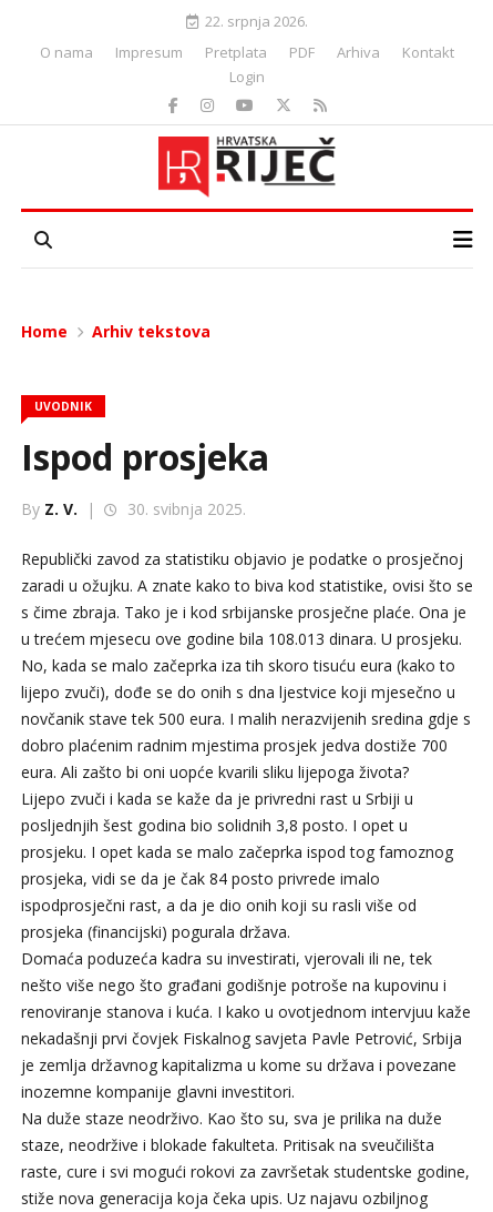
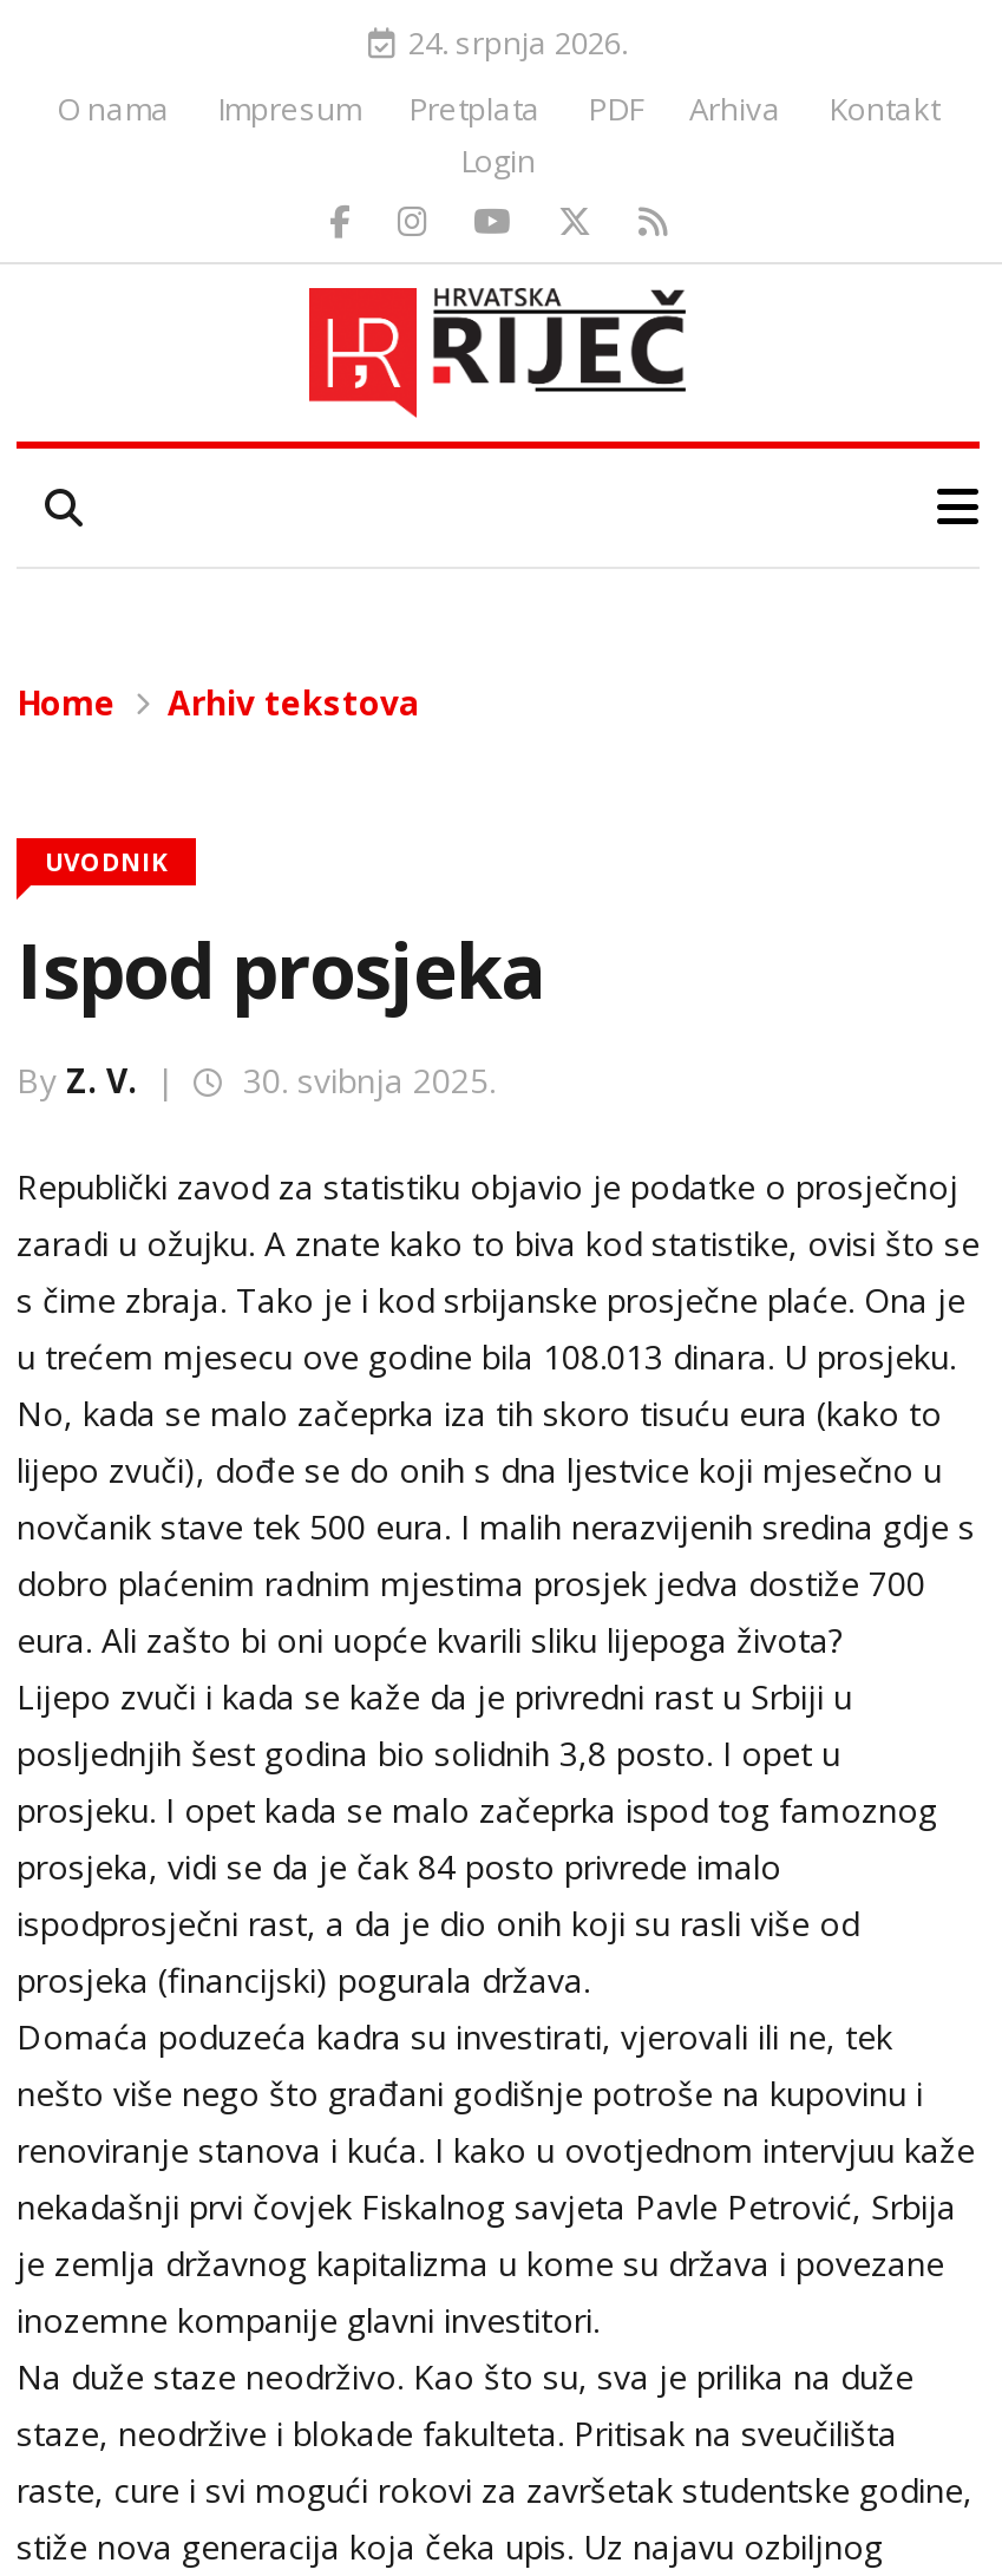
- 22. srpnja 2026.
+ 24. srpnja 2026.
